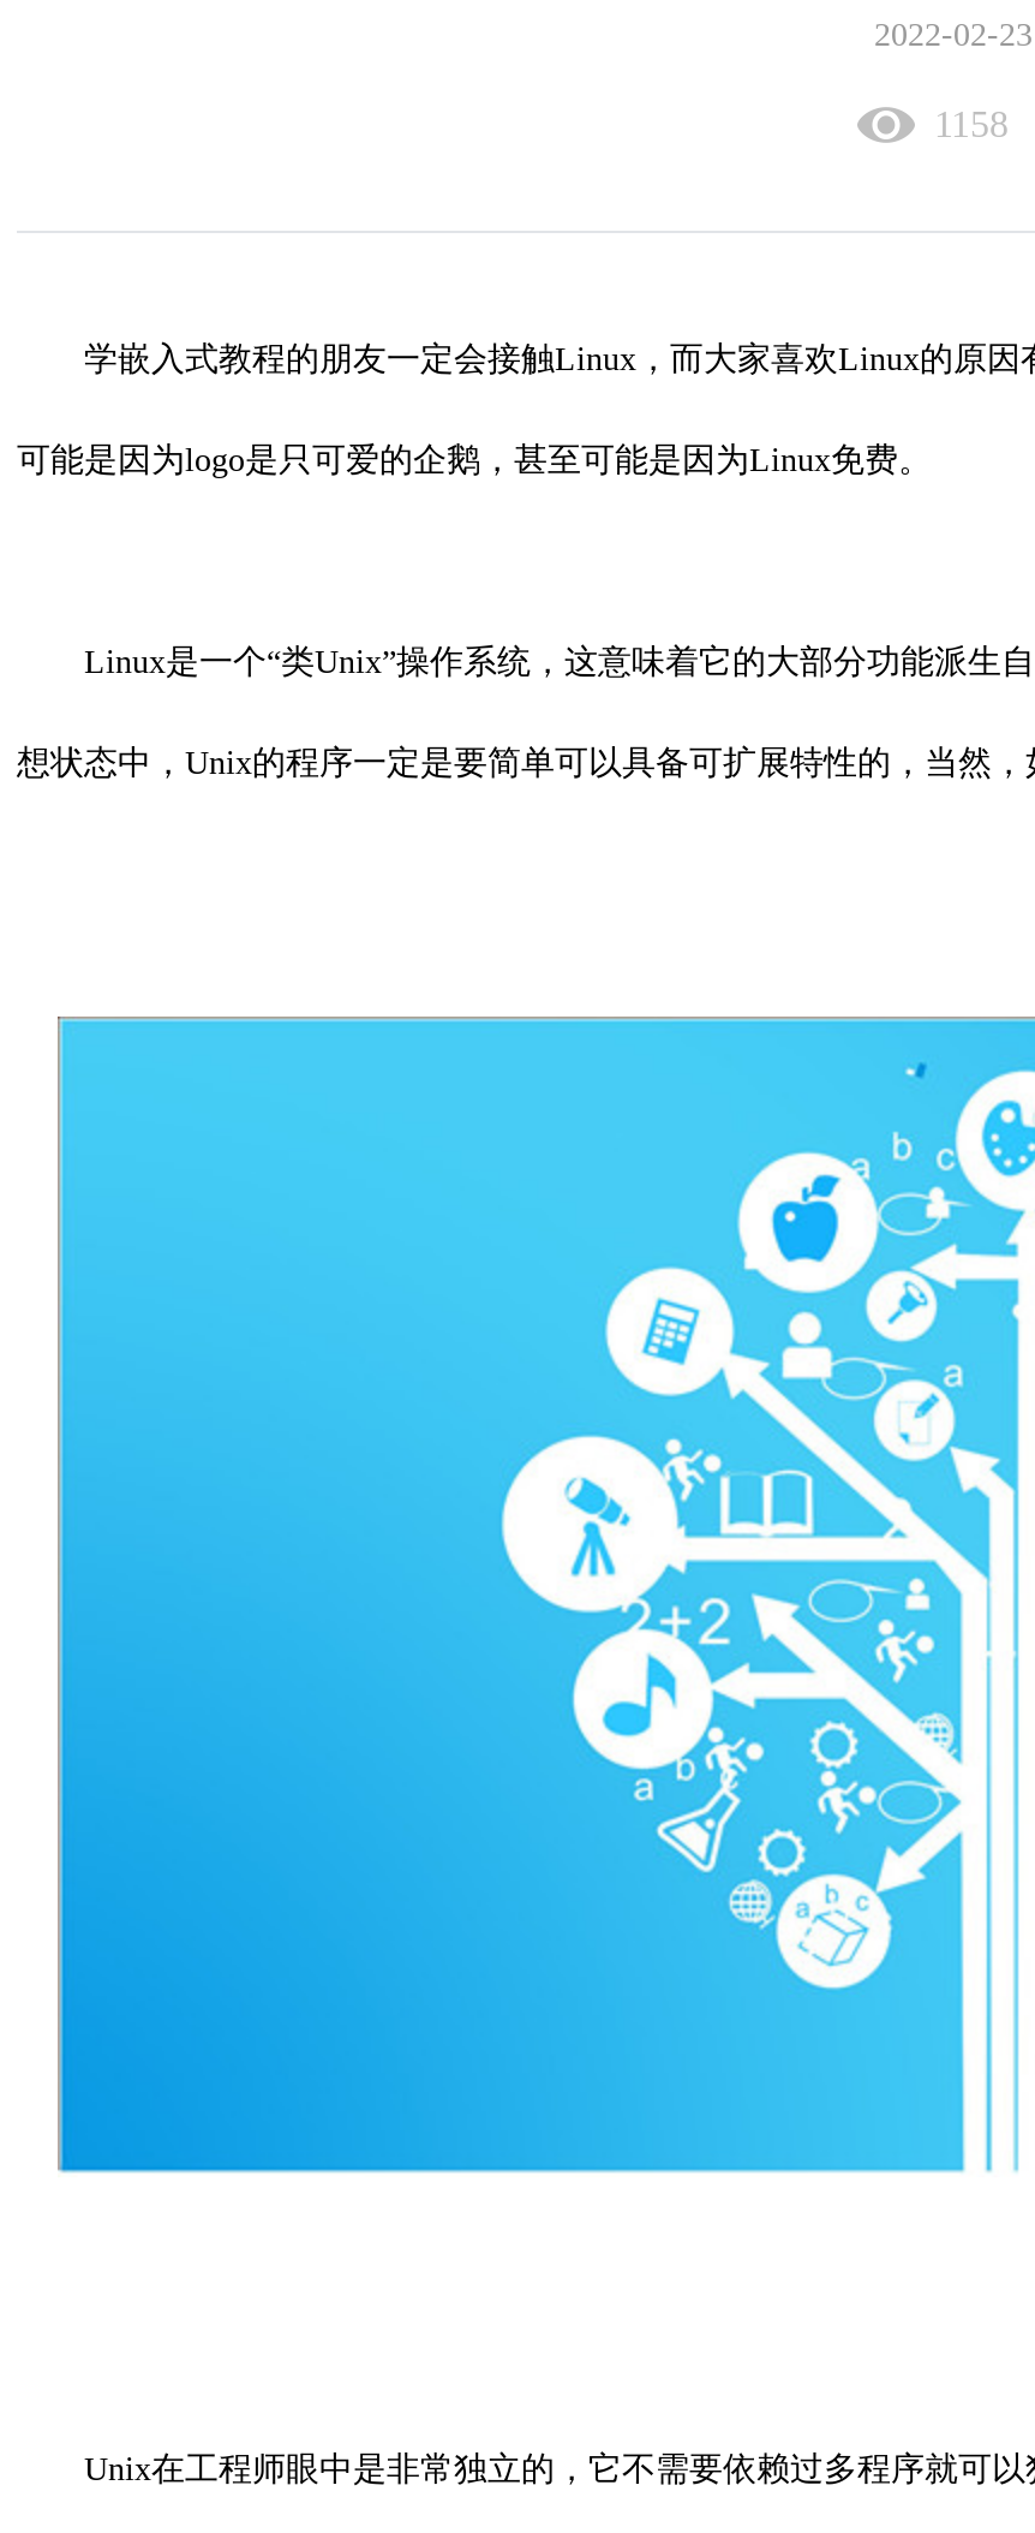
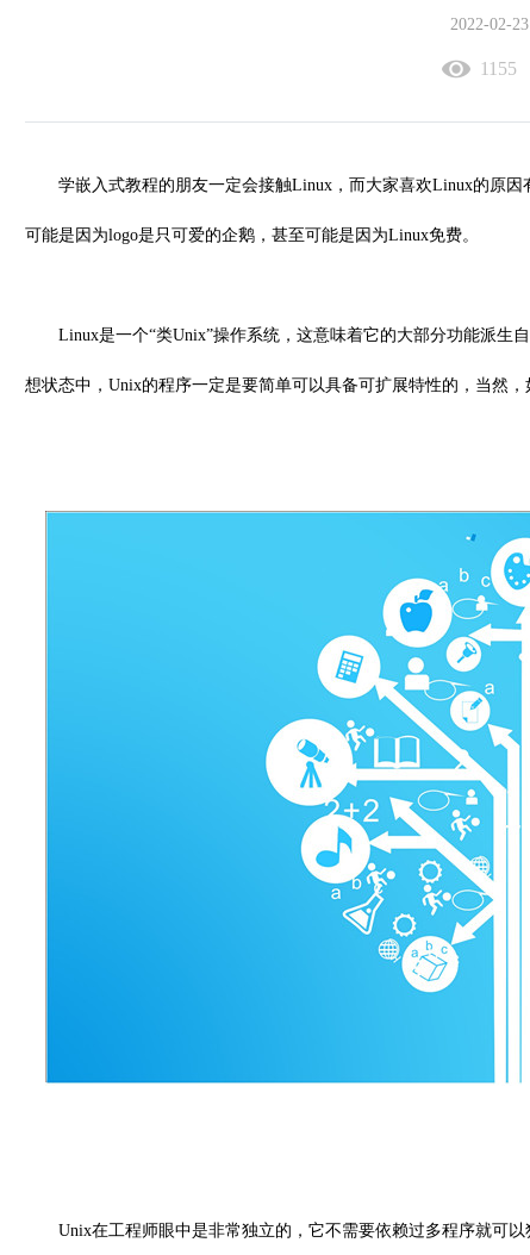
- 1158
+ 1155
